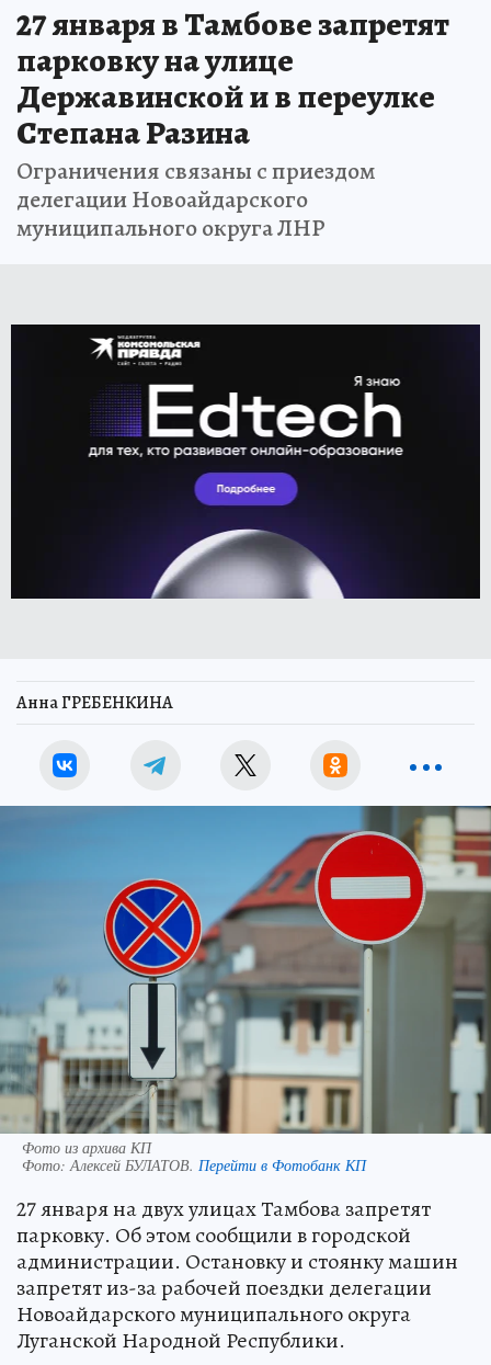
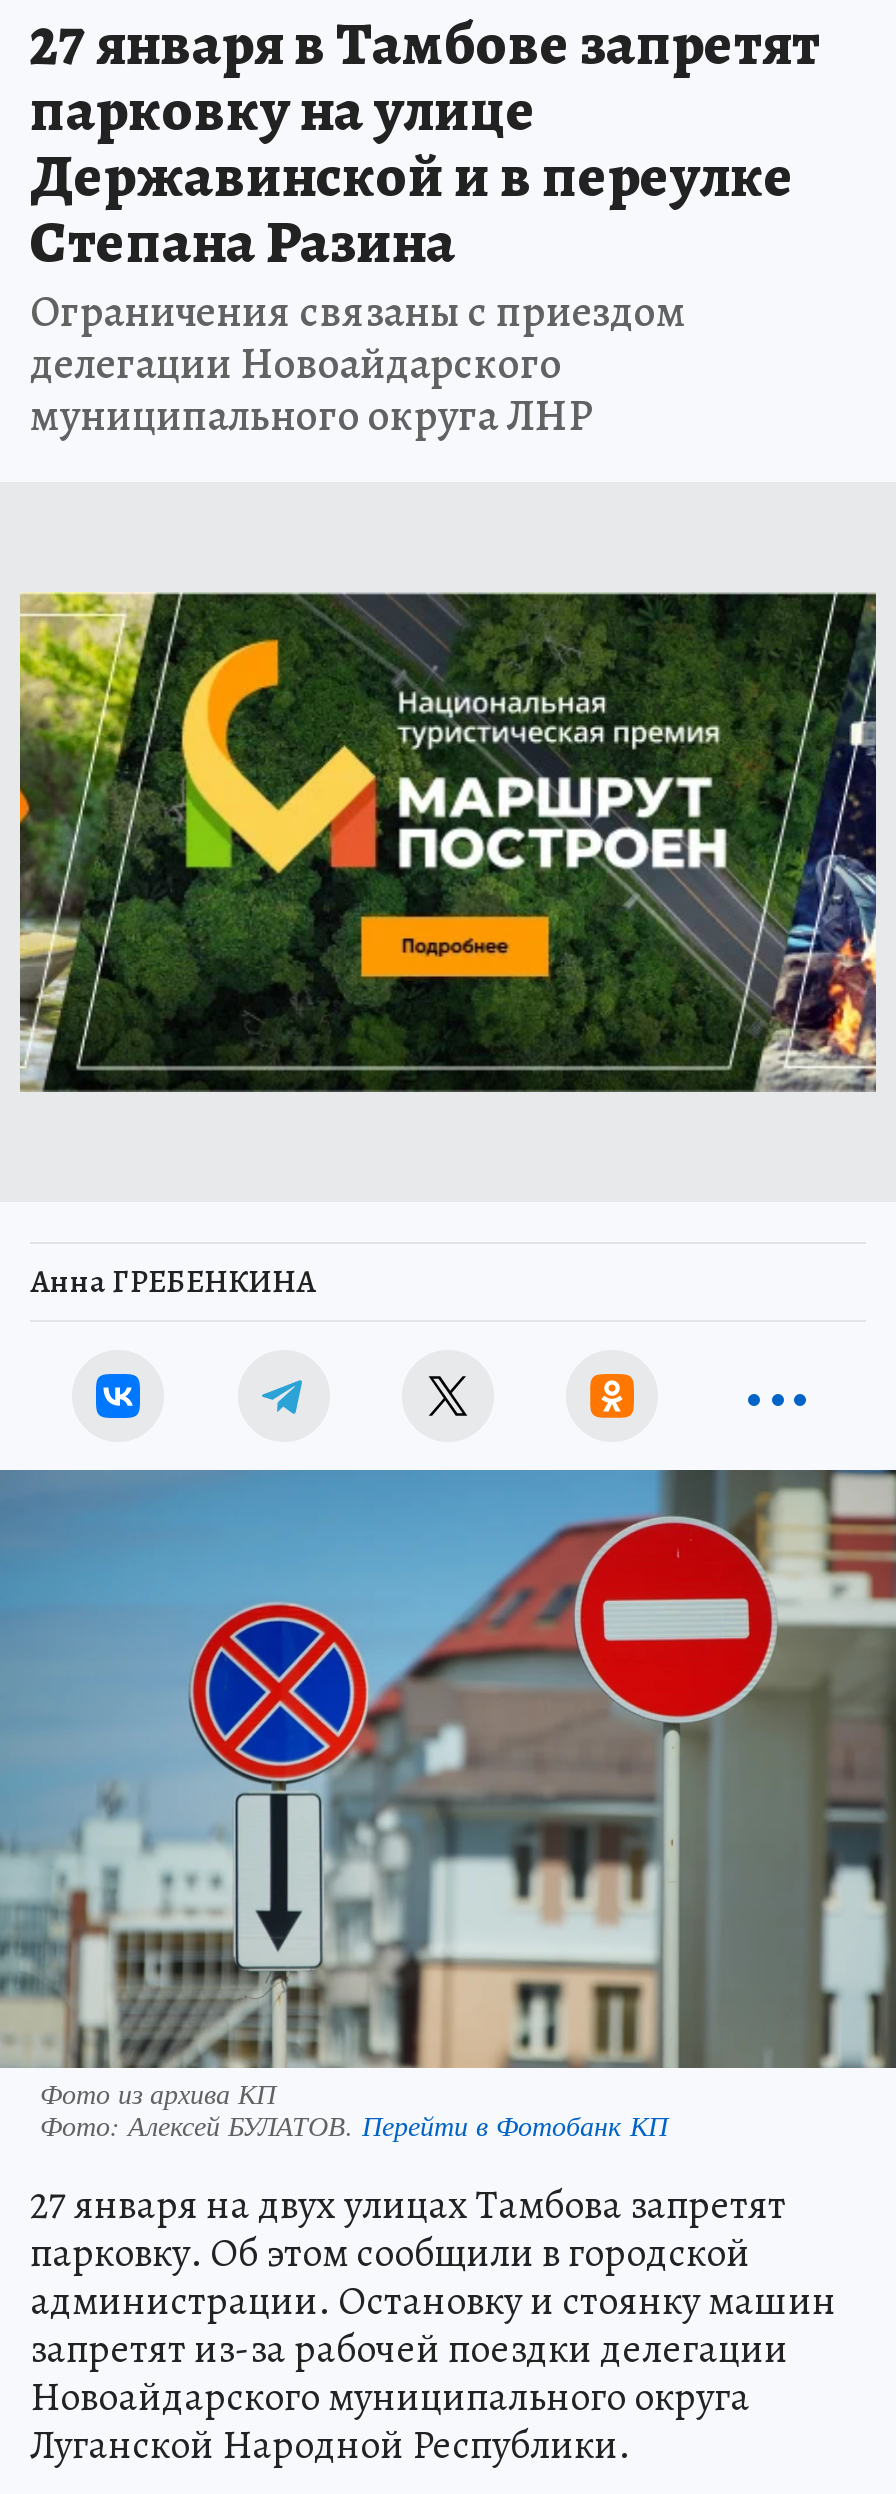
- [image]
+ [image]
